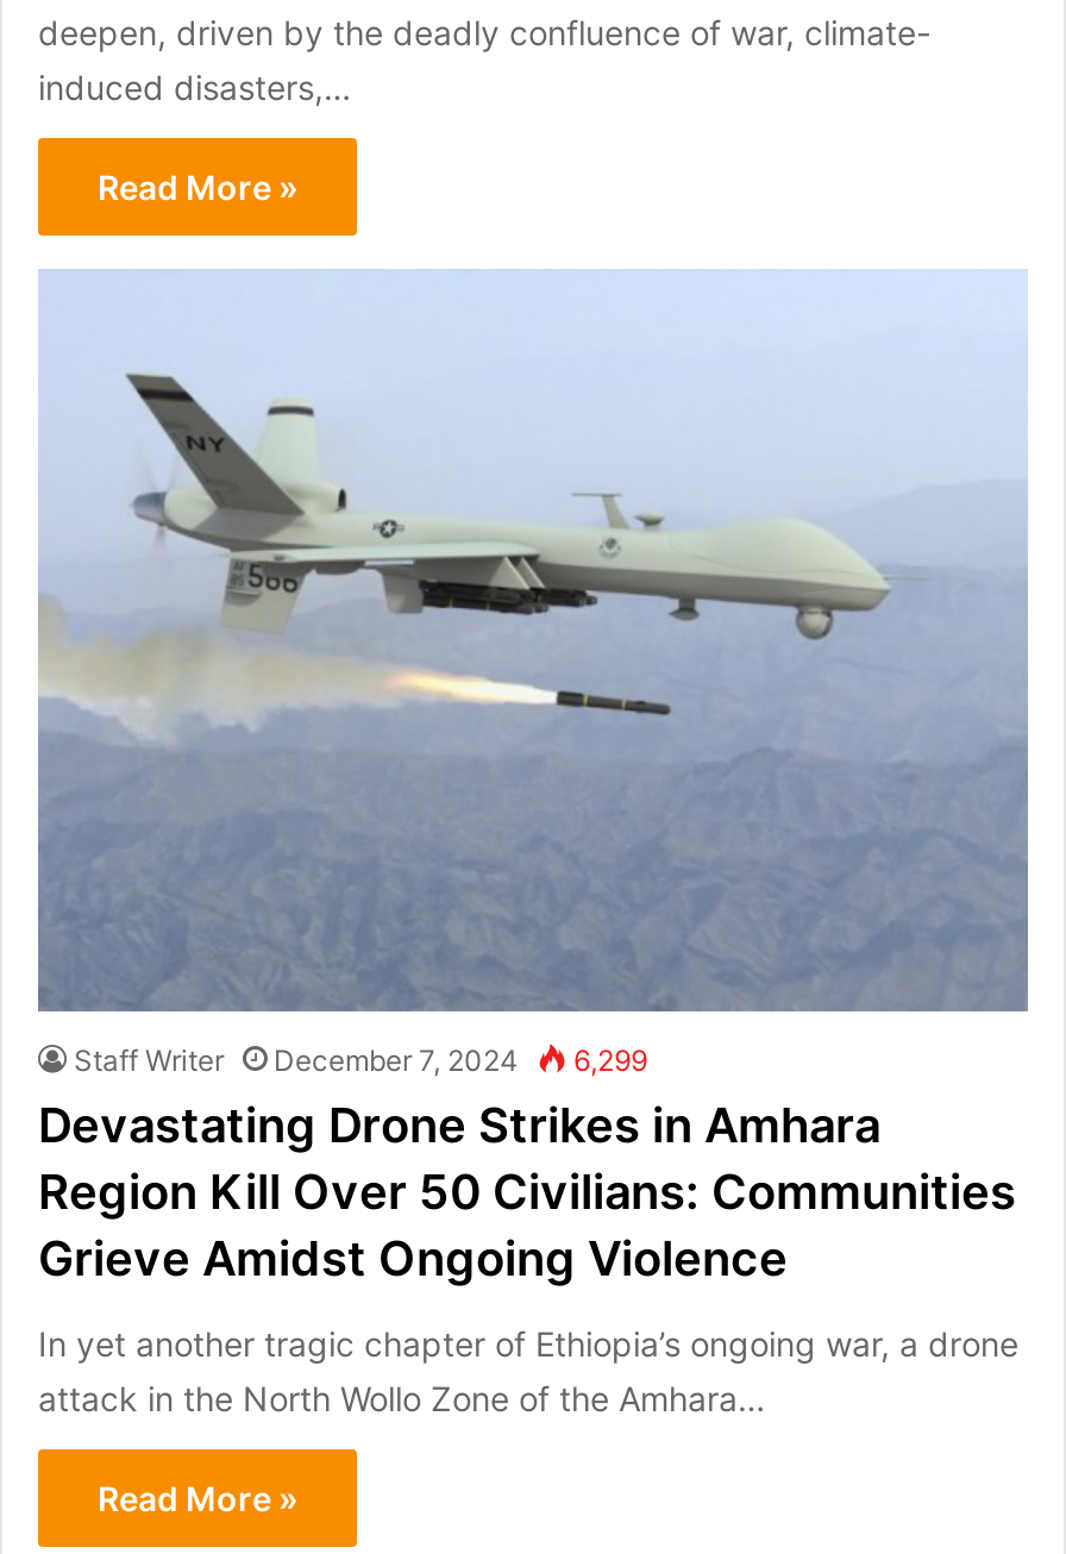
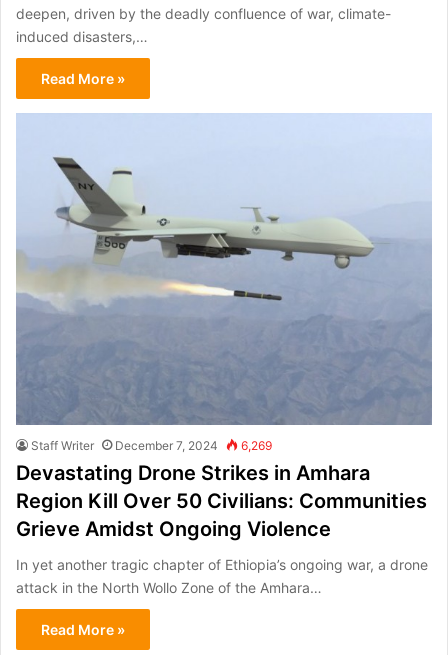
- Staff Writer December 7, 2024 6,299
+ Staff Writer December 7, 2024 6,269
